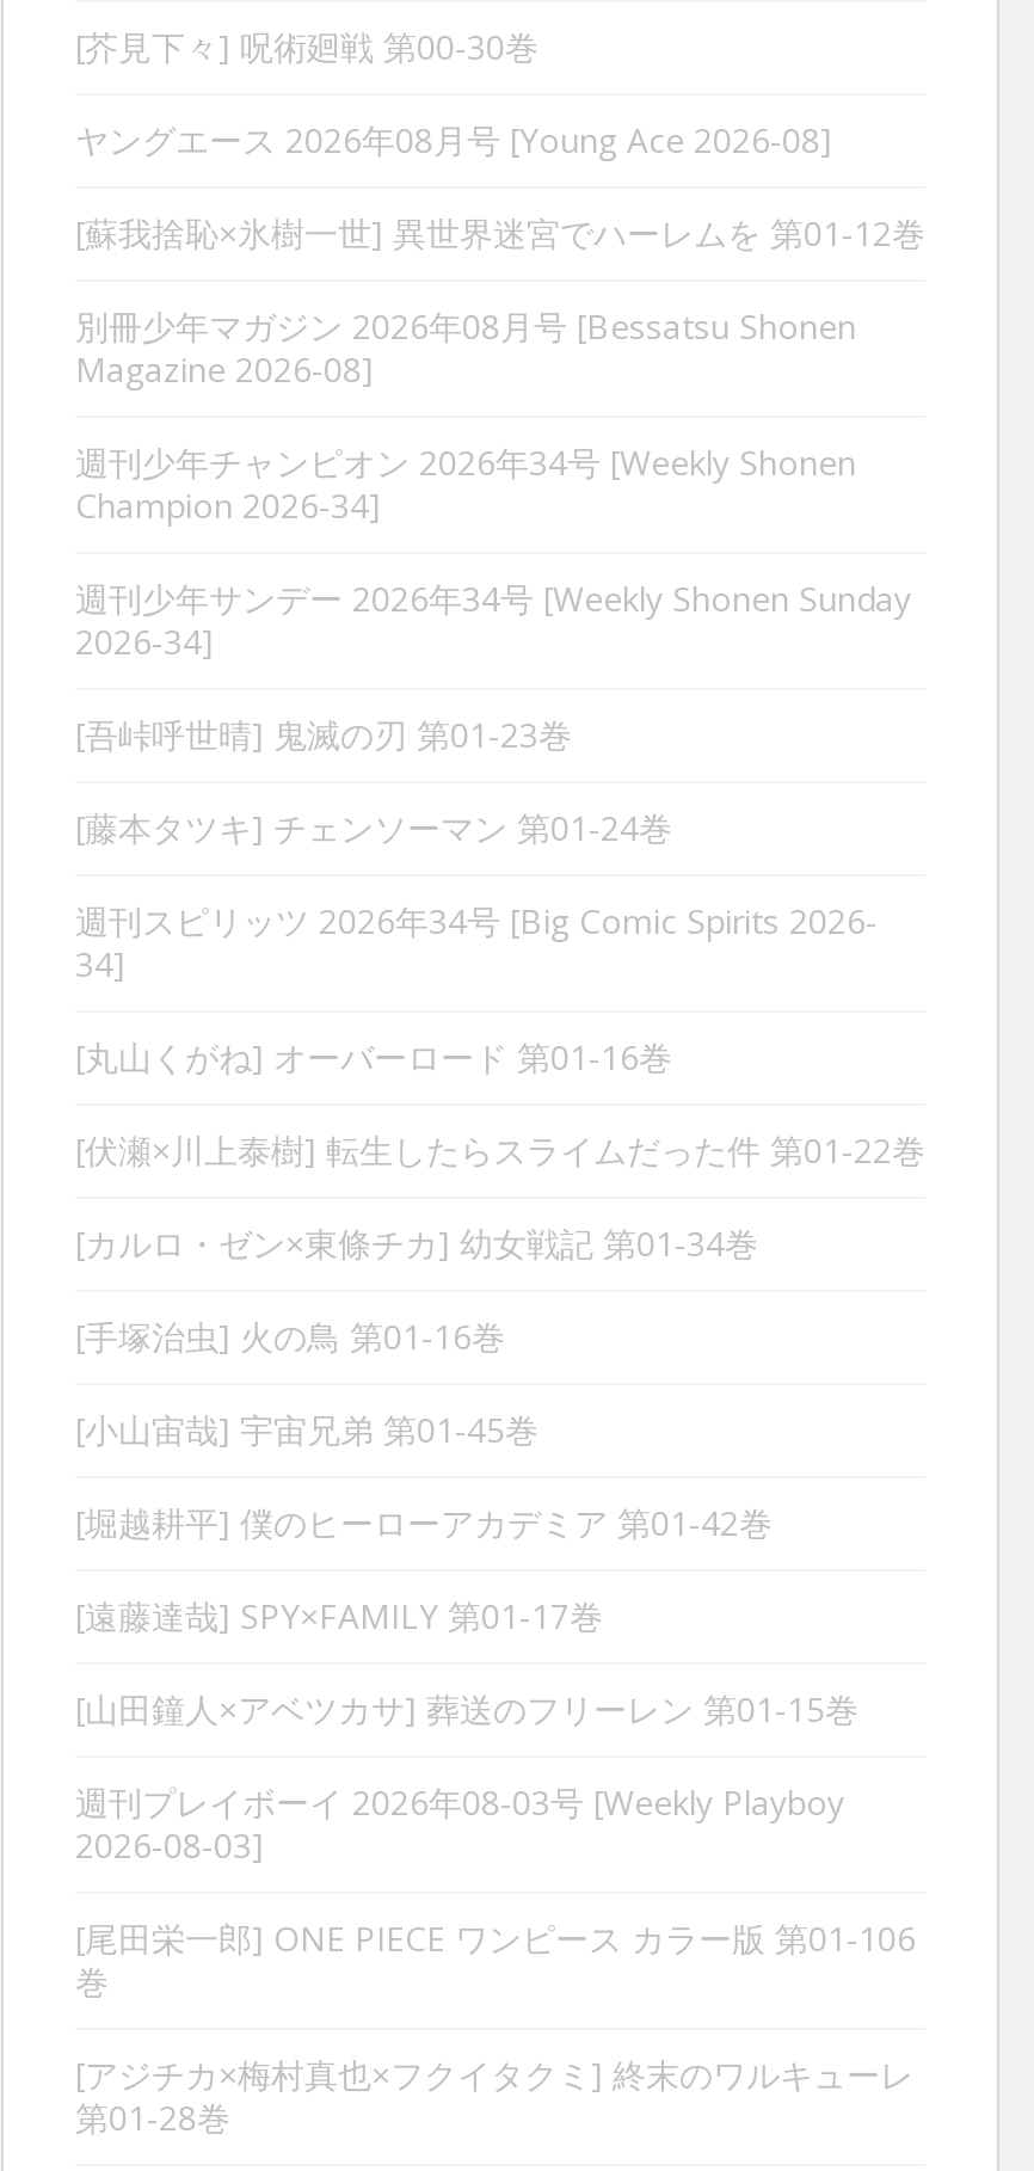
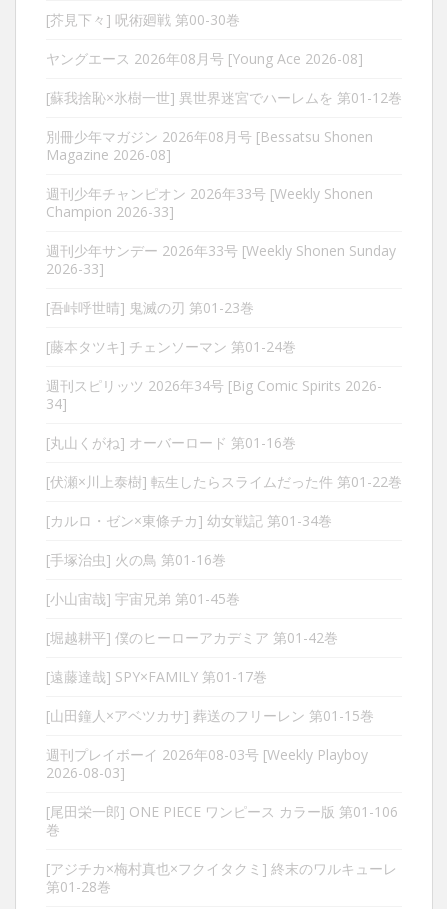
- 週刊少年チャンピオン 2026年34号 [Weekly Shonen
+ 週刊少年チャンピオン 2026年33号 [Weekly Shonen

- Champion 2026-34]
+ Champion 2026-33]

- 週刊少年サンデー 2026年34号 [Weekly Shonen Sunday
+ 週刊少年サンデー 2026年33号 [Weekly Shonen Sunday

- 2026-34]
+ 2026-33]
